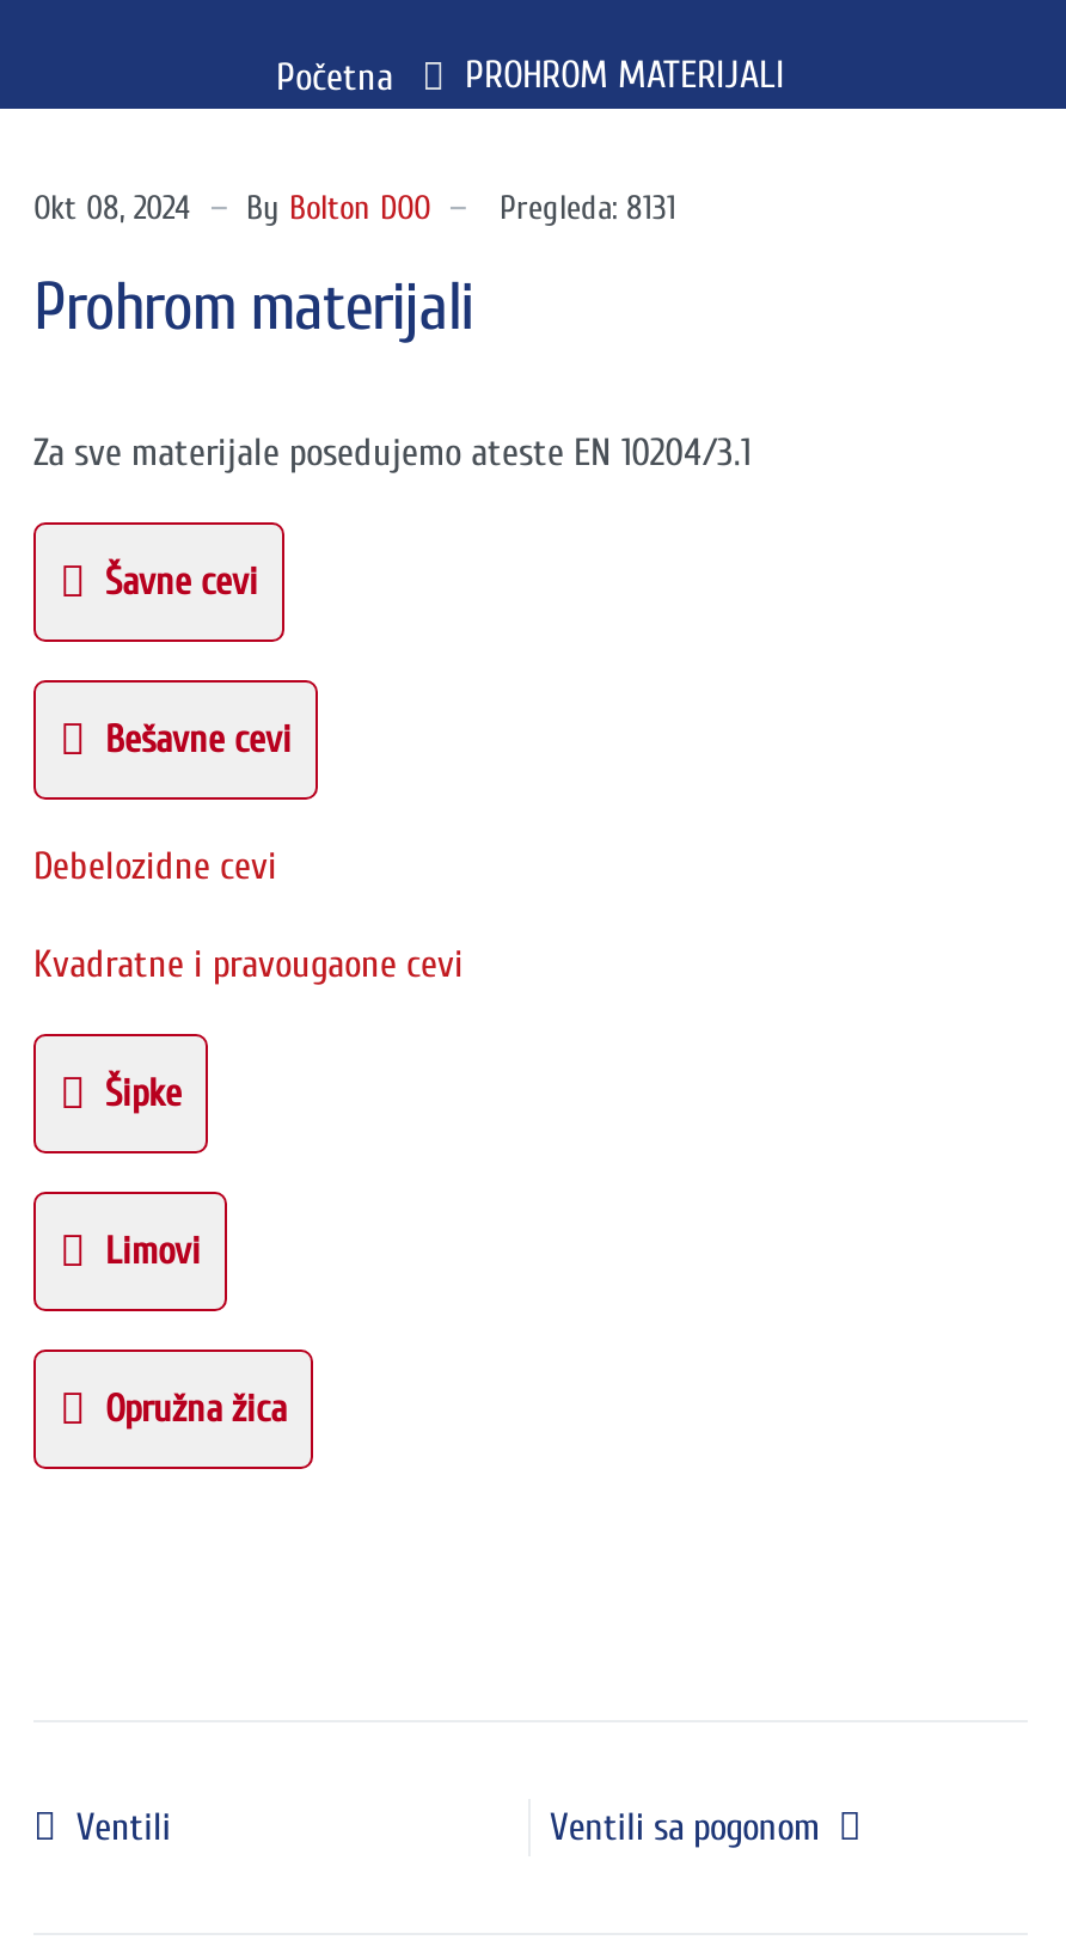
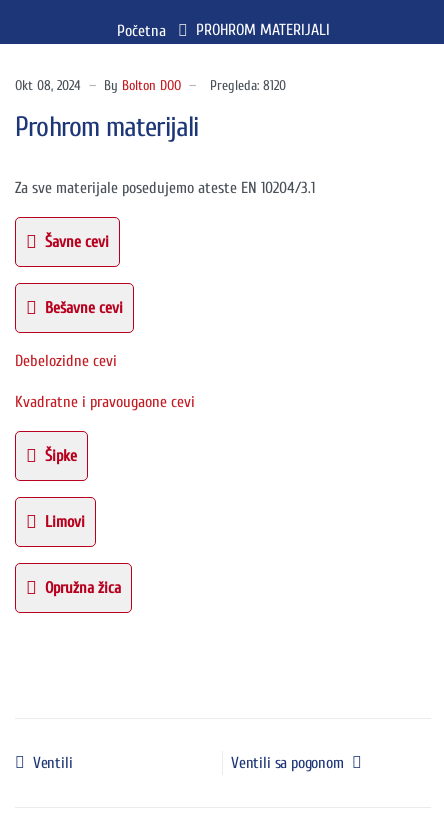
- Okt 08, 2024 By Bolton DOO Pregleda: 8131
+ Okt 08, 2024 By Bolton DOO Pregleda: 8120
